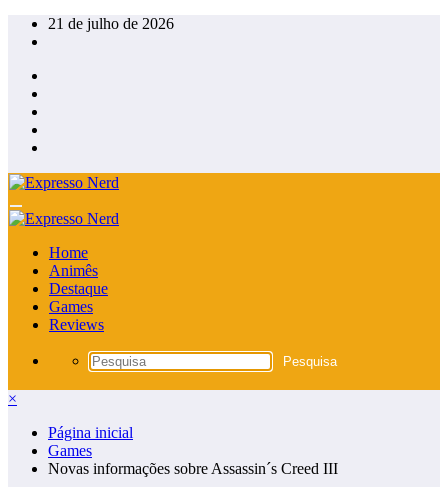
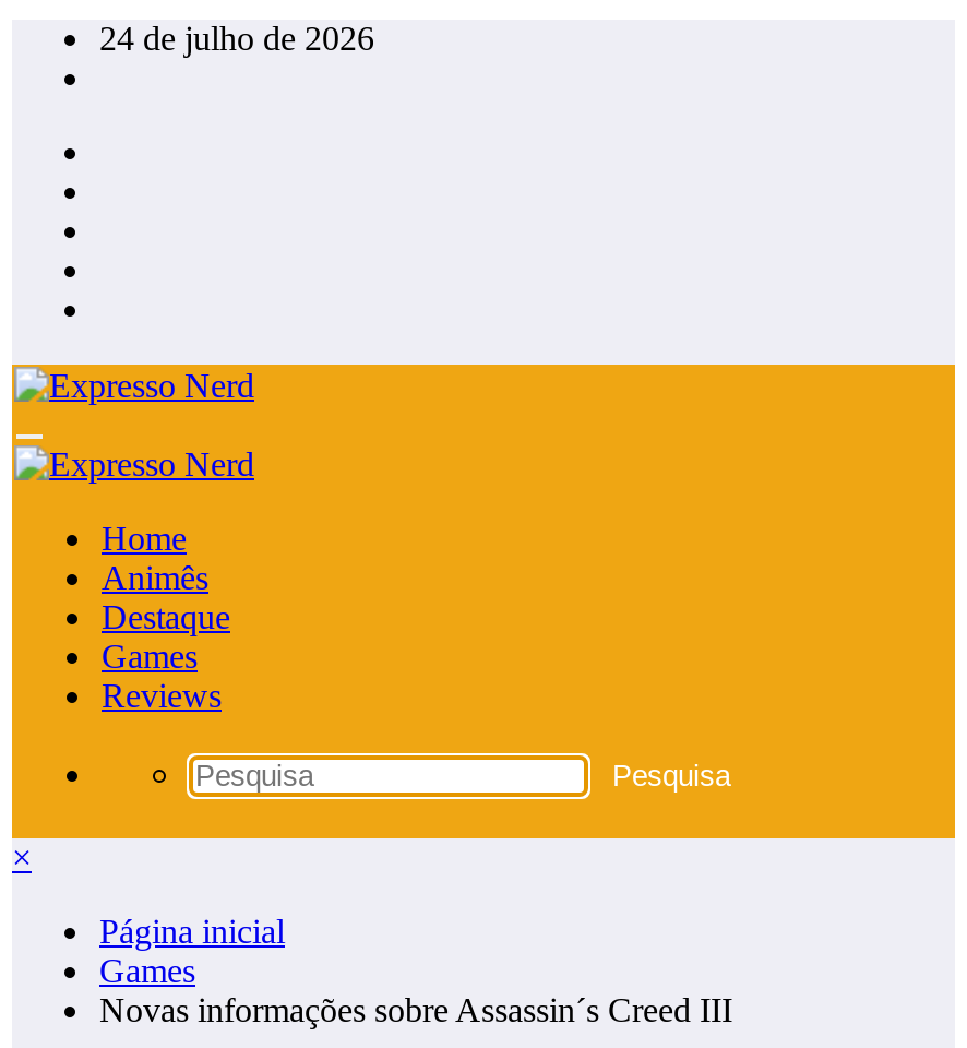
- 21 de julho de 2026
+ 24 de julho de 2026
